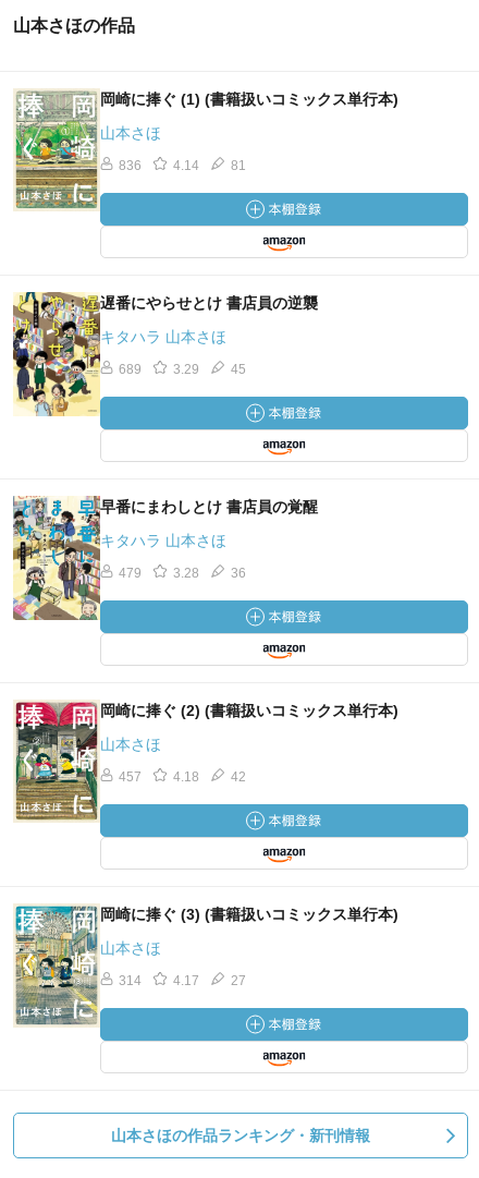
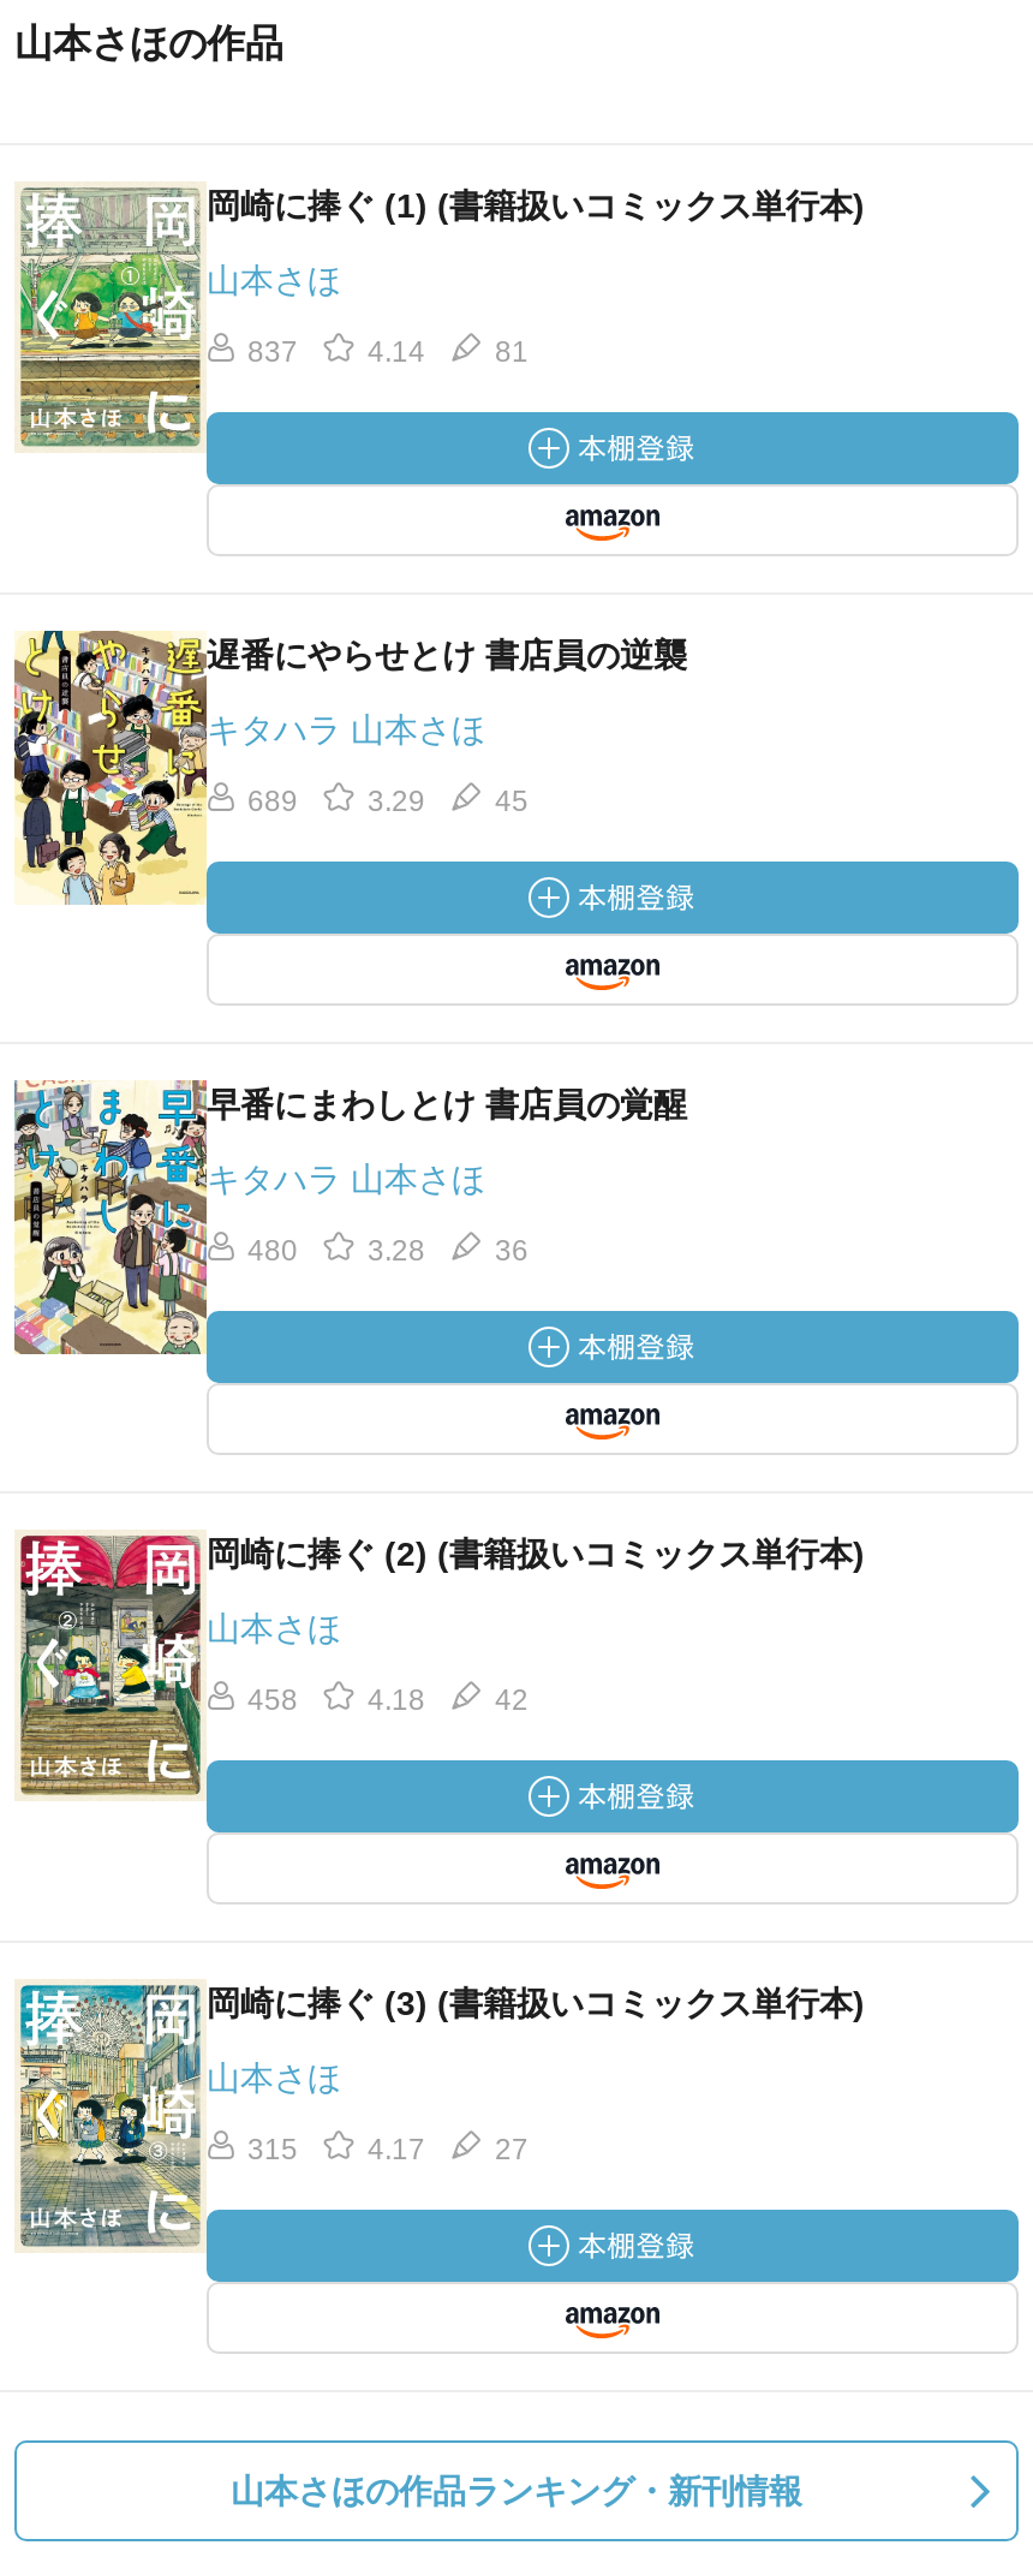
- 836
+ 837

- 479
+ 480

- 457
+ 458

- 314
+ 315
